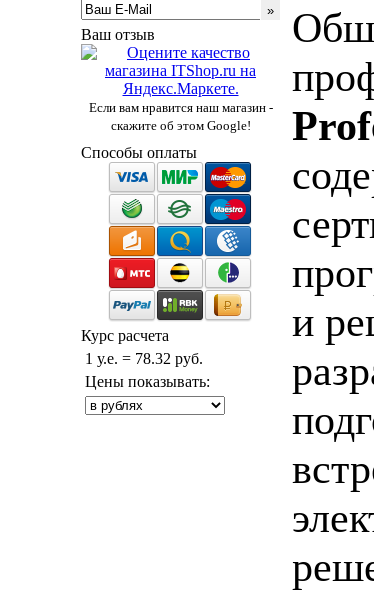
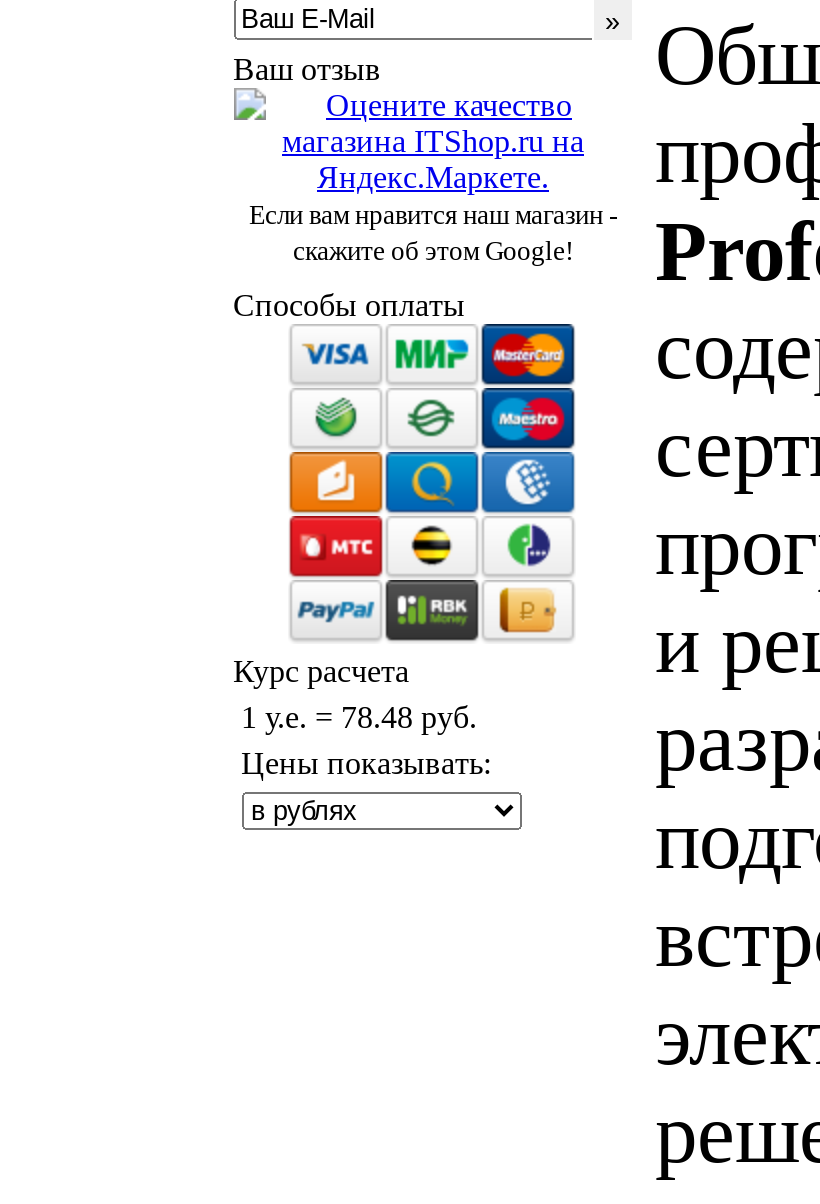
- 1 у.е. = 78.32 руб.
+ 1 у.е. = 78.48 руб.
